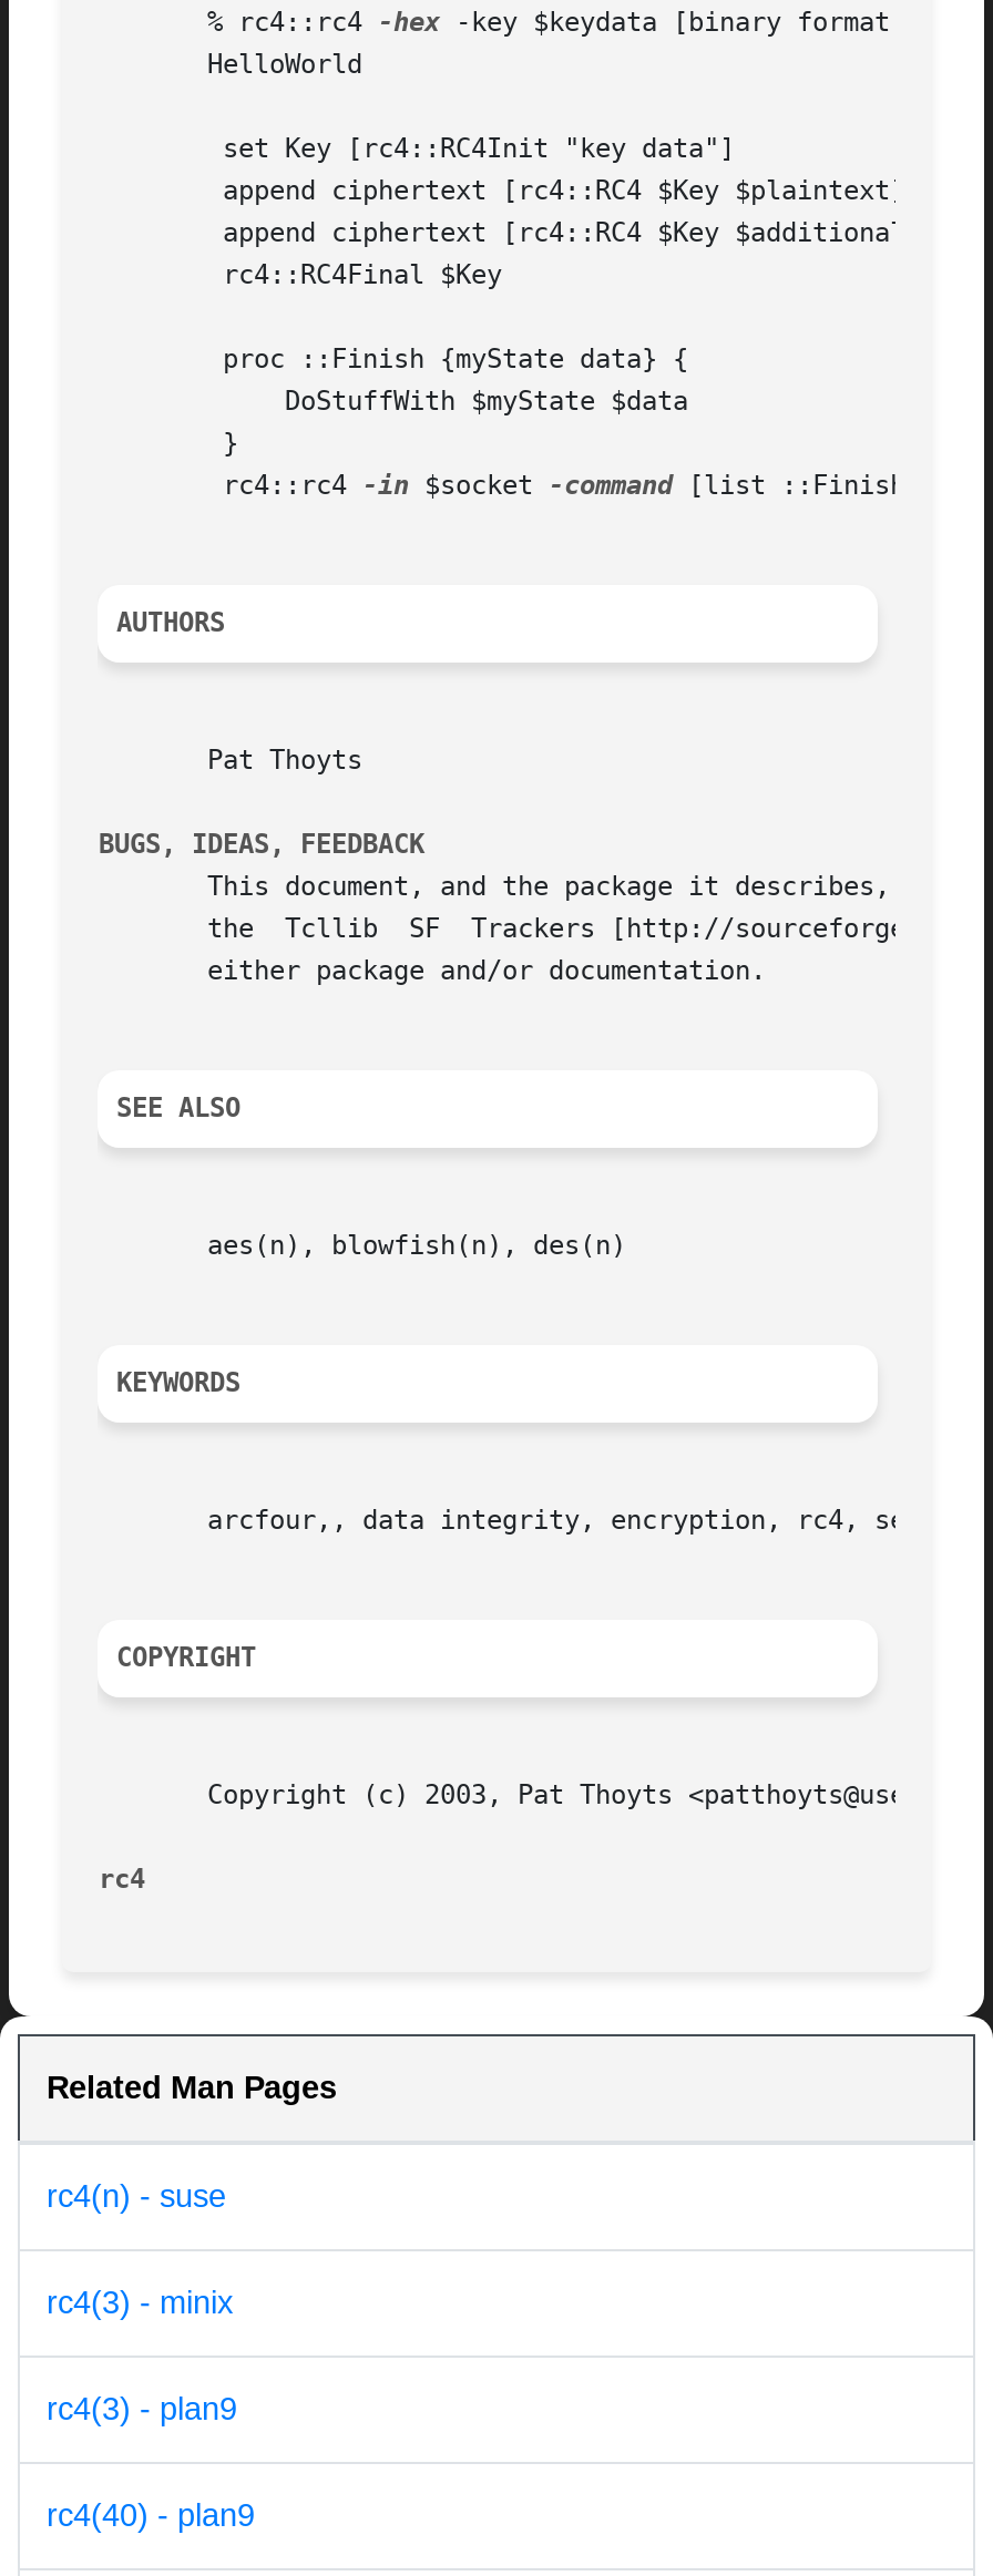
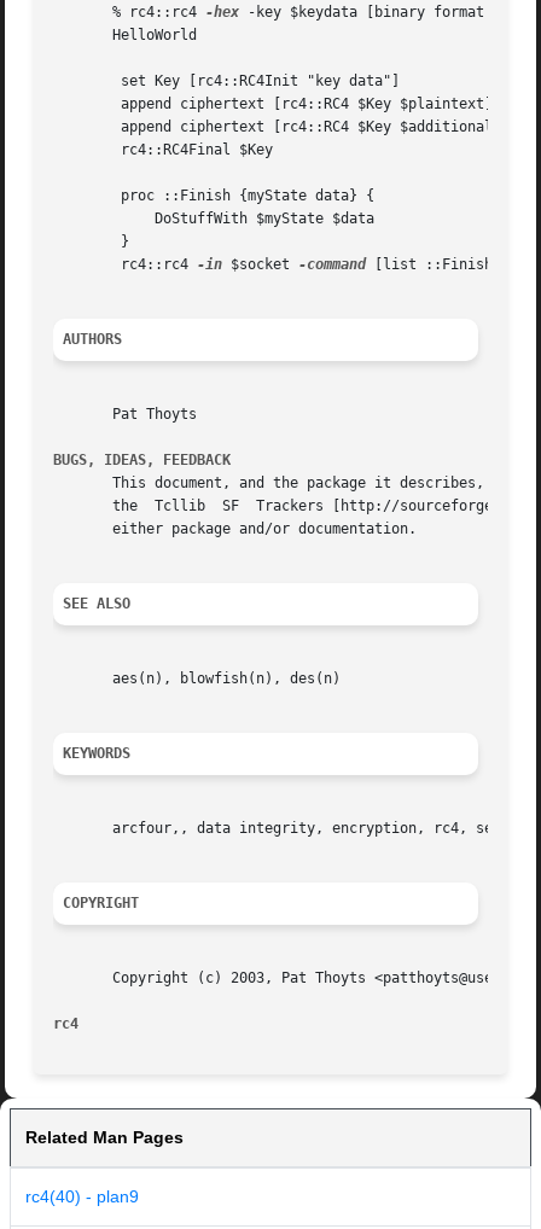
- rc4(n) - suse
- rc4(3) - minix
- rc4(3) - plan9
